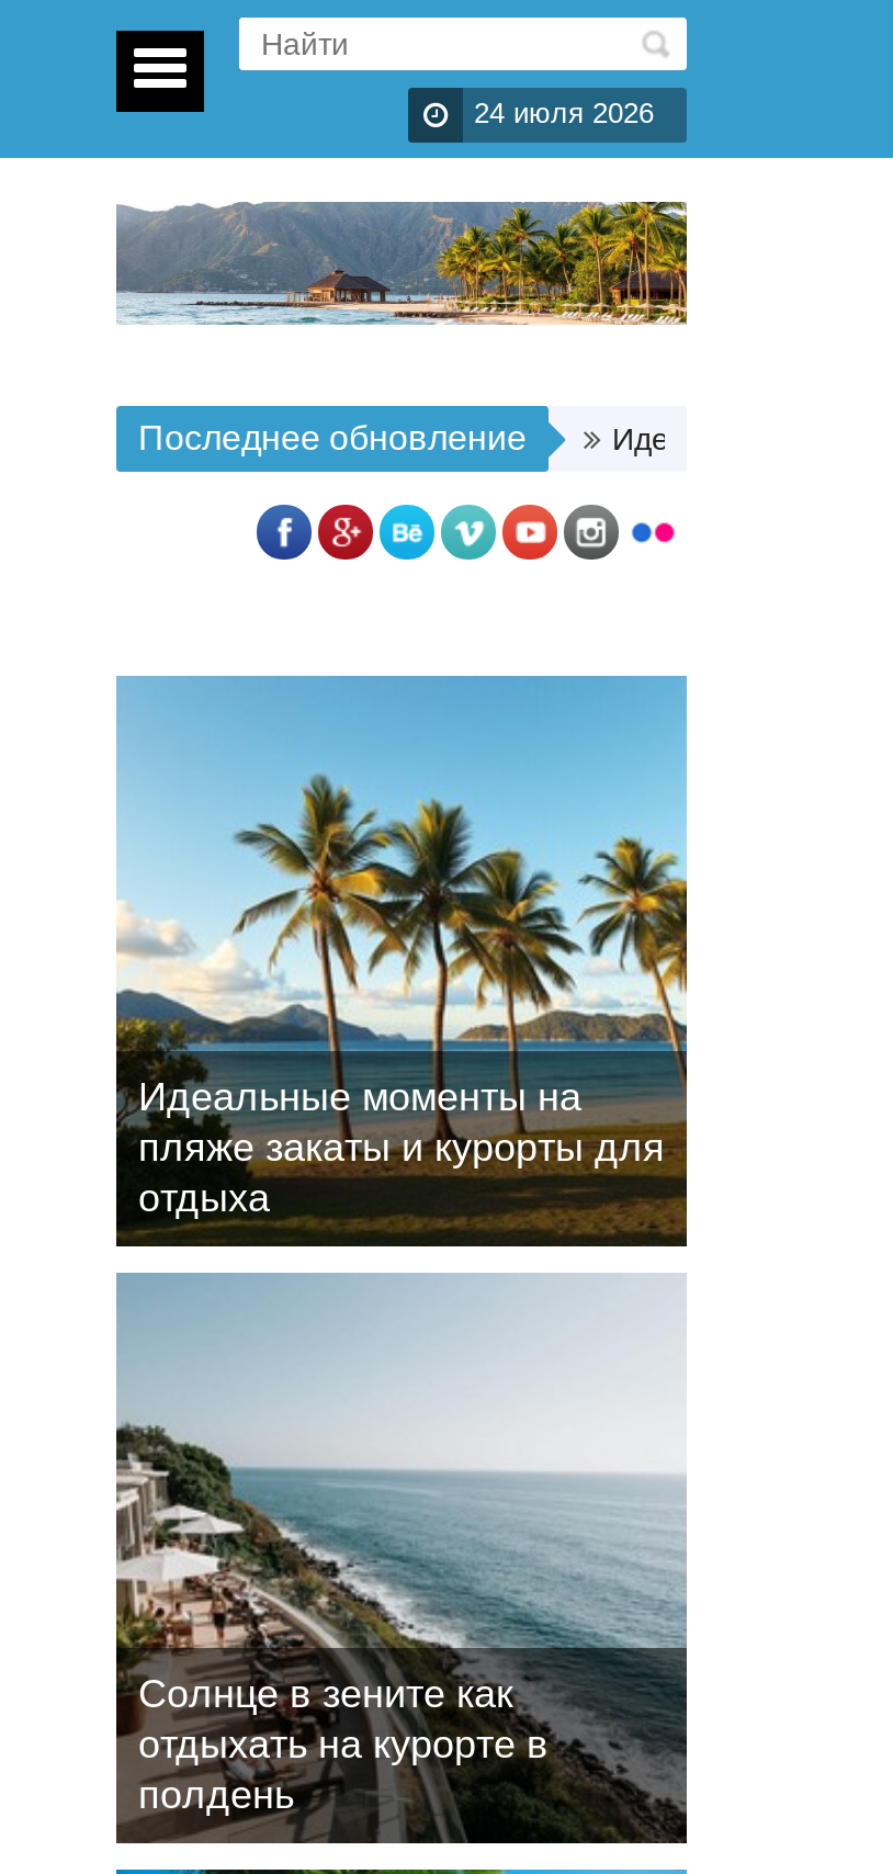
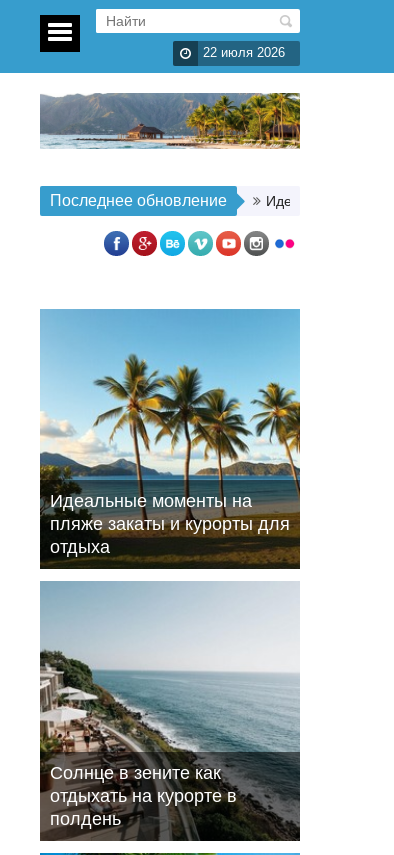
- 24 июля 2026
+ 22 июля 2026
